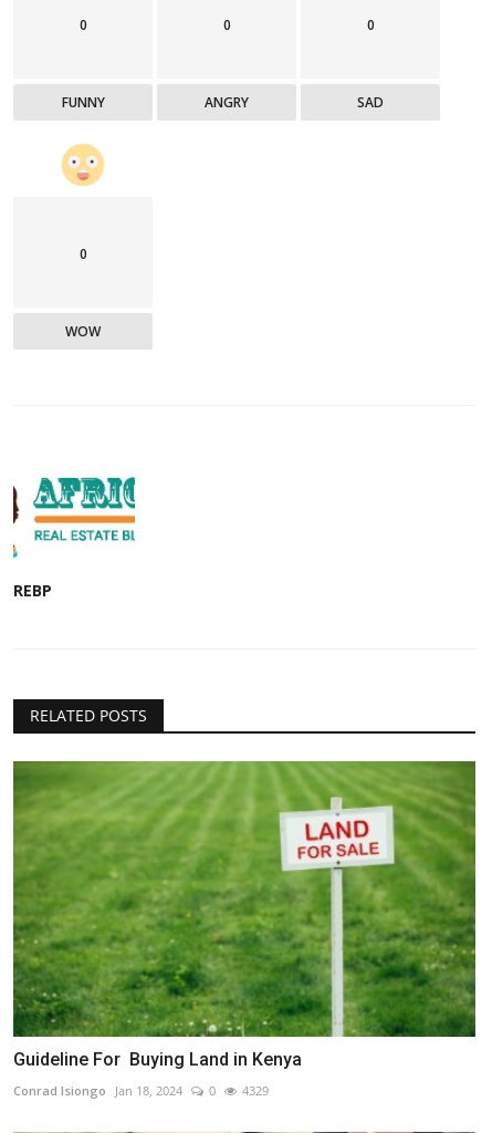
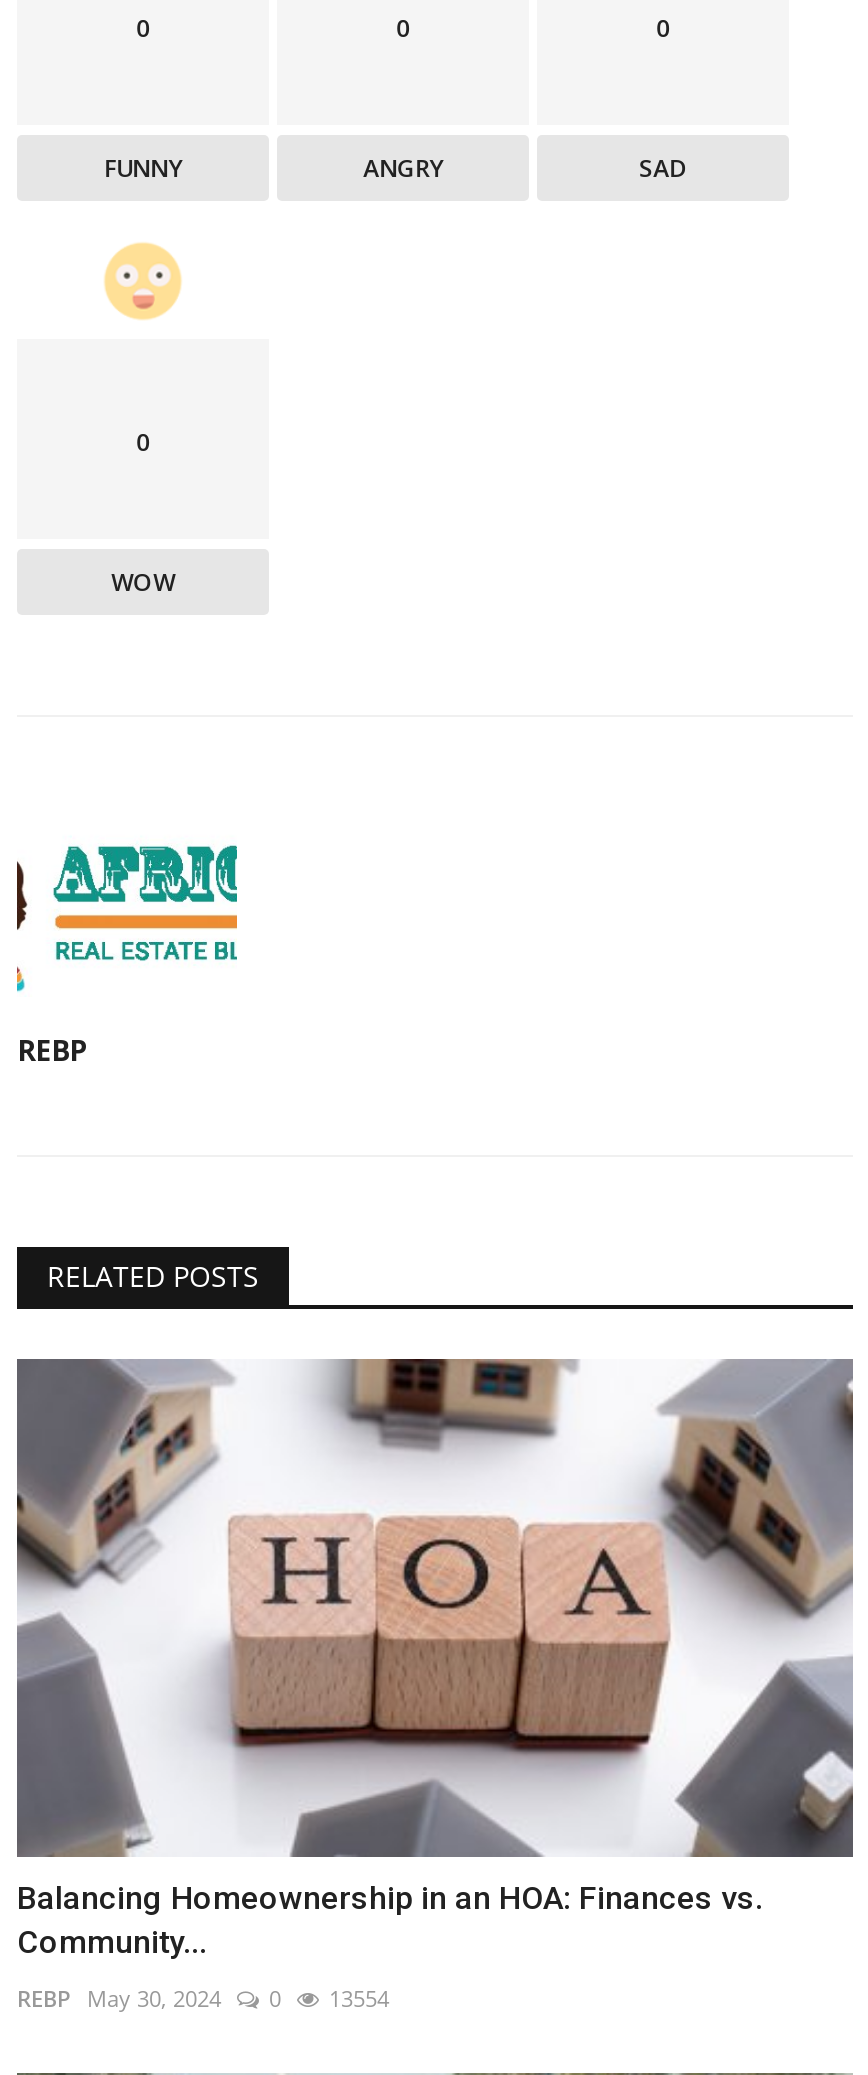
- [image]
- Guideline For Buying Land in Kenya
+ [image]
+ Balancing Homeownership in an HOA: Finances vs.
+ Community...

- Conrad Isiongo Jan 18, 2024
+ REBP May 30, 2024

- 4329
+ 13554
